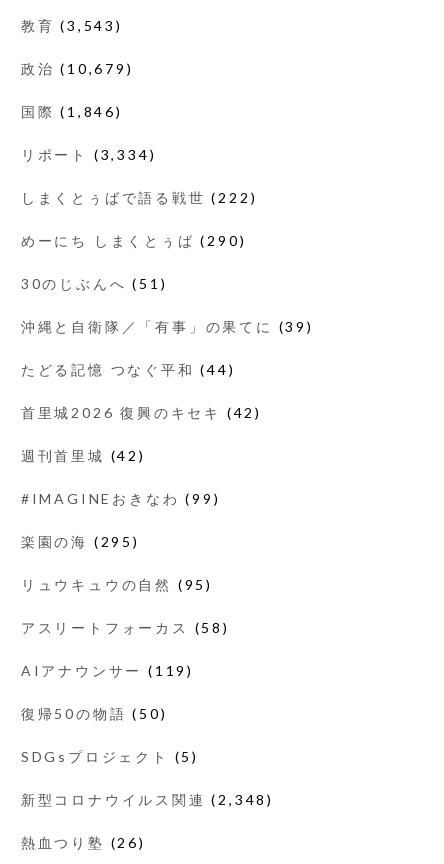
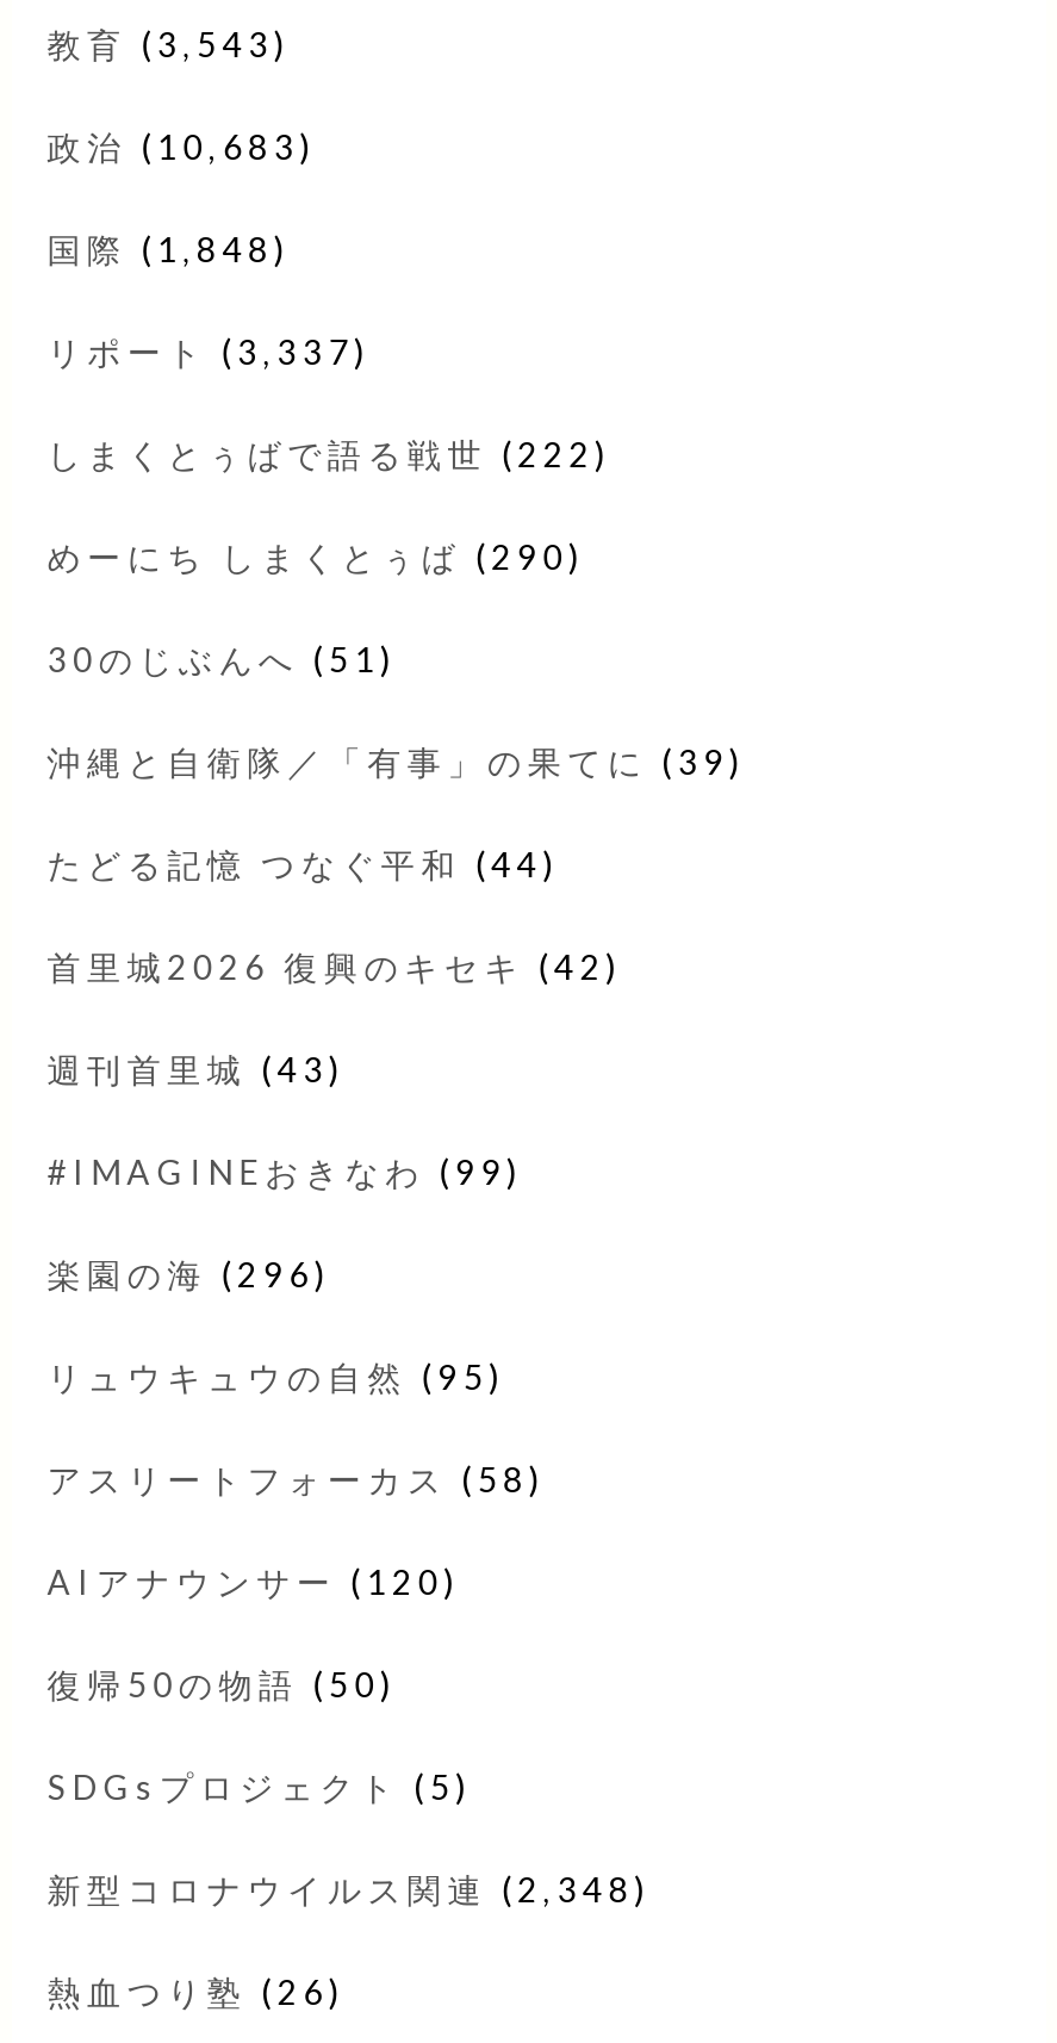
- 政治(10,679)
+ 政治(10,683)

- 国際(1,846)
+ 国際(1,848)

- リポート(3,334)
+ リポート(3,337)

- 週刊首里城(42)
+ 週刊首里城(43)

- 楽園の海(295)
+ 楽園の海(296)

- AIアナウンサー(119)
+ AIアナウンサー(120)
